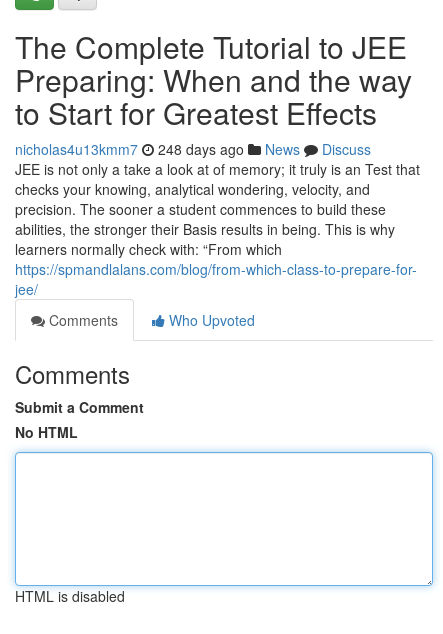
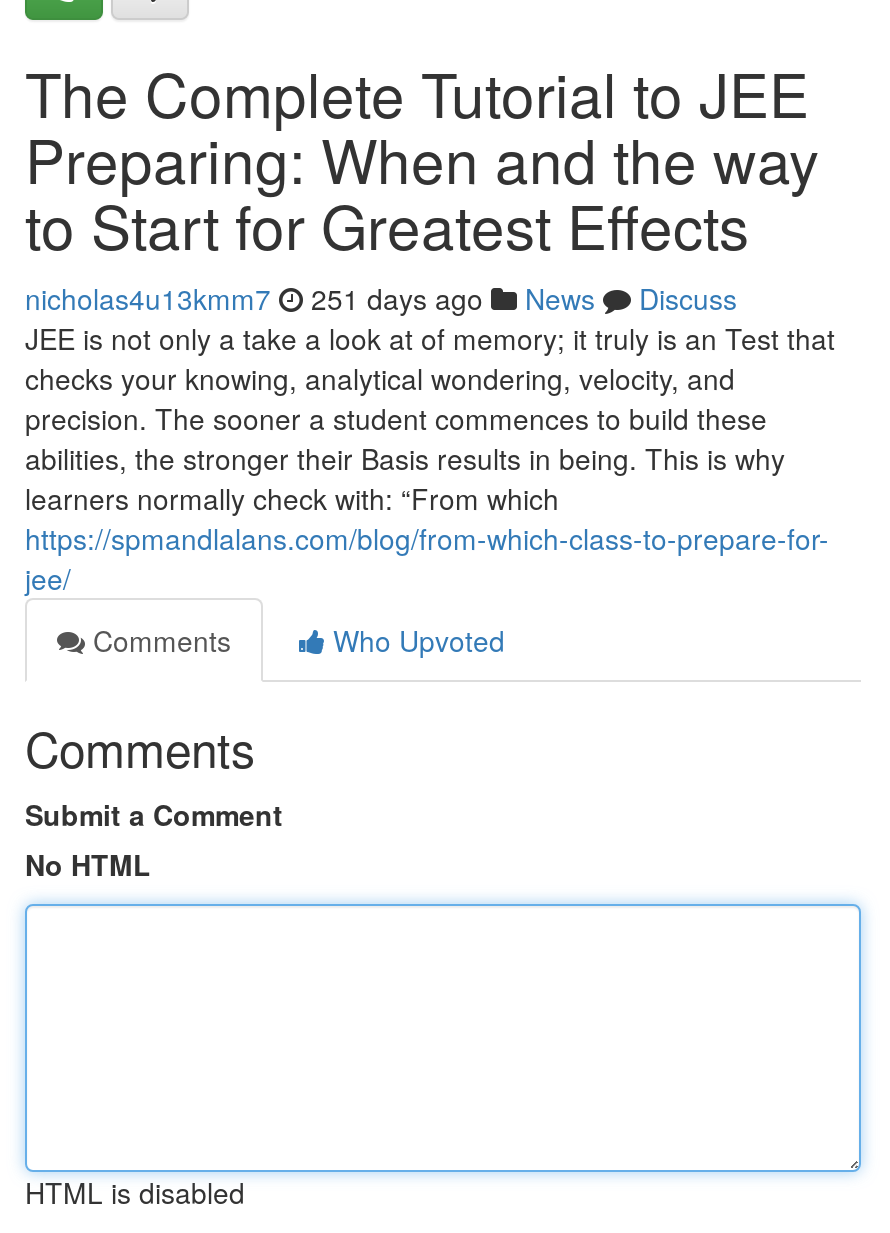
- nicholas4u13kmm7 248 days ago News Discuss
+ nicholas4u13kmm7 251 days ago News Discuss
